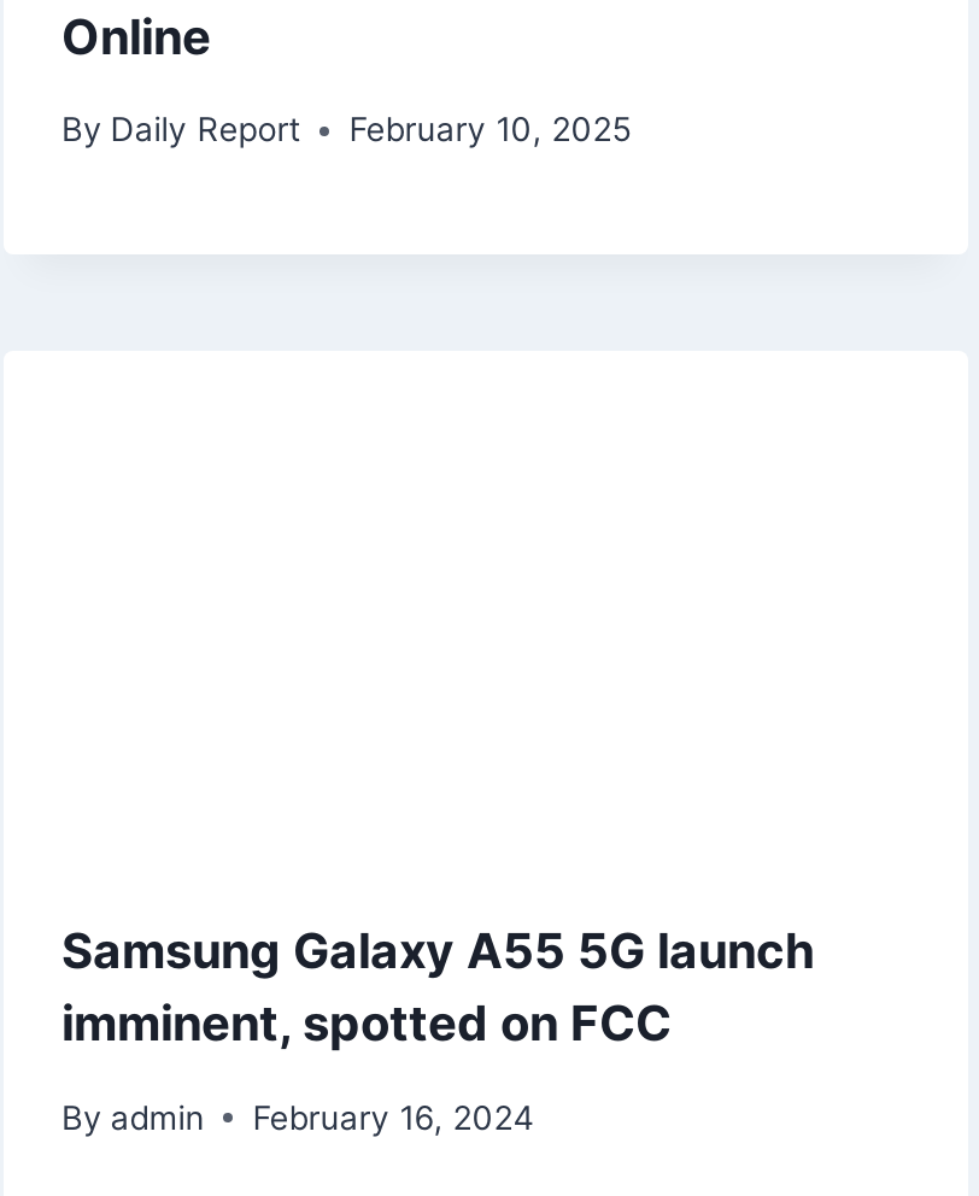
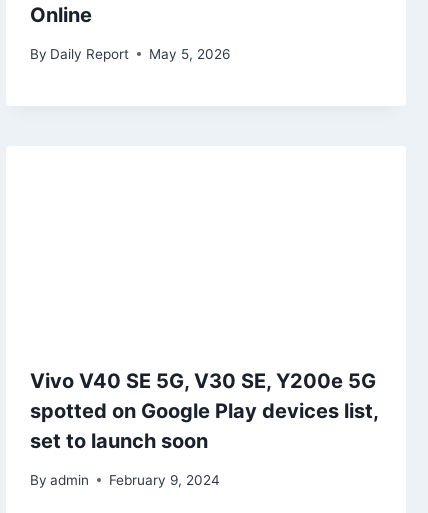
- By Daily Report February 10, 2025
+ By Daily Report May 5, 2026

- Samsung Galaxy A55 5G launch
- imminent, spotted on FCC
+ Vivo V40 SE 5G, V30 SE, Y200e 5G
+ spotted on Google Play devices list,
+ set to launch soon

- By admin February 16, 2024
+ By admin February 9, 2024
